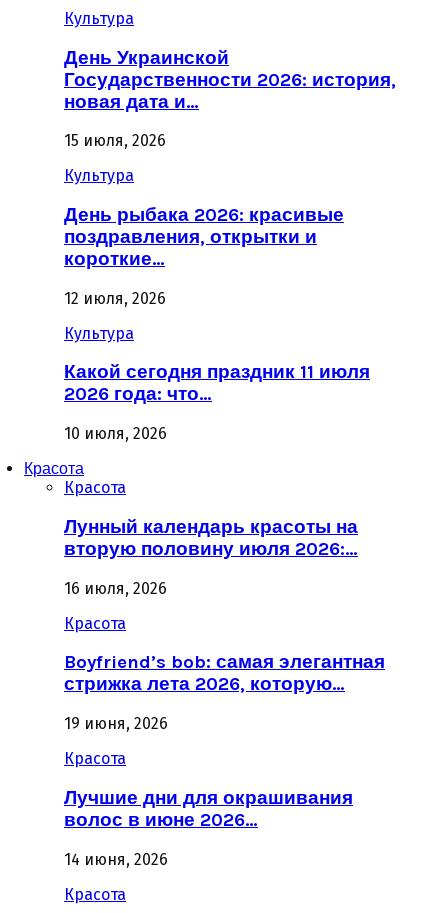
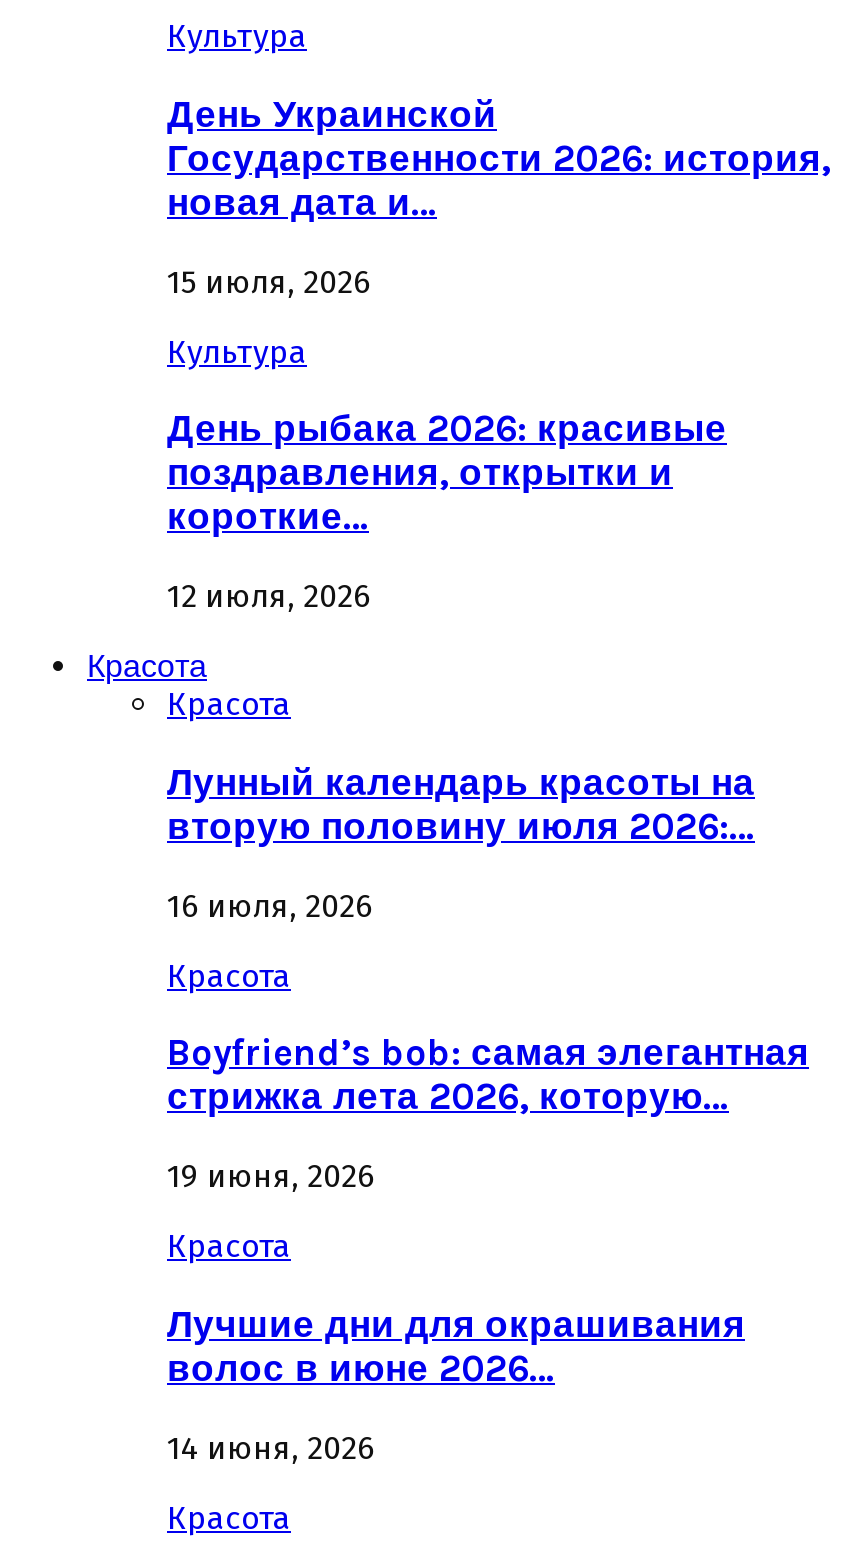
- Культура
- Какой сегодня праздник 11 июля
- 2026 года: что…
- 10 июля, 2026
